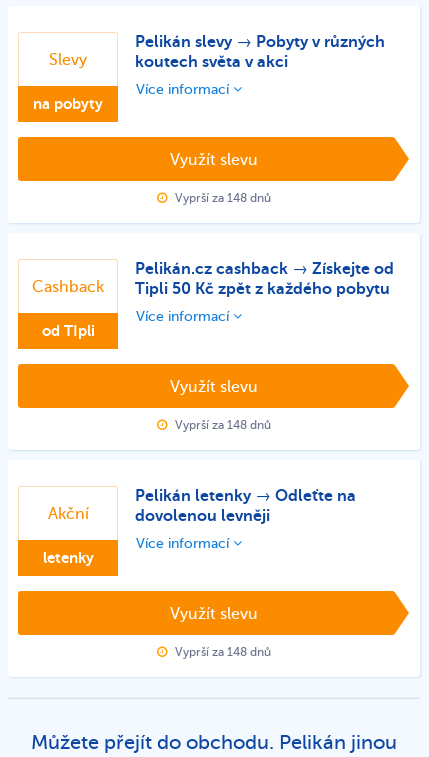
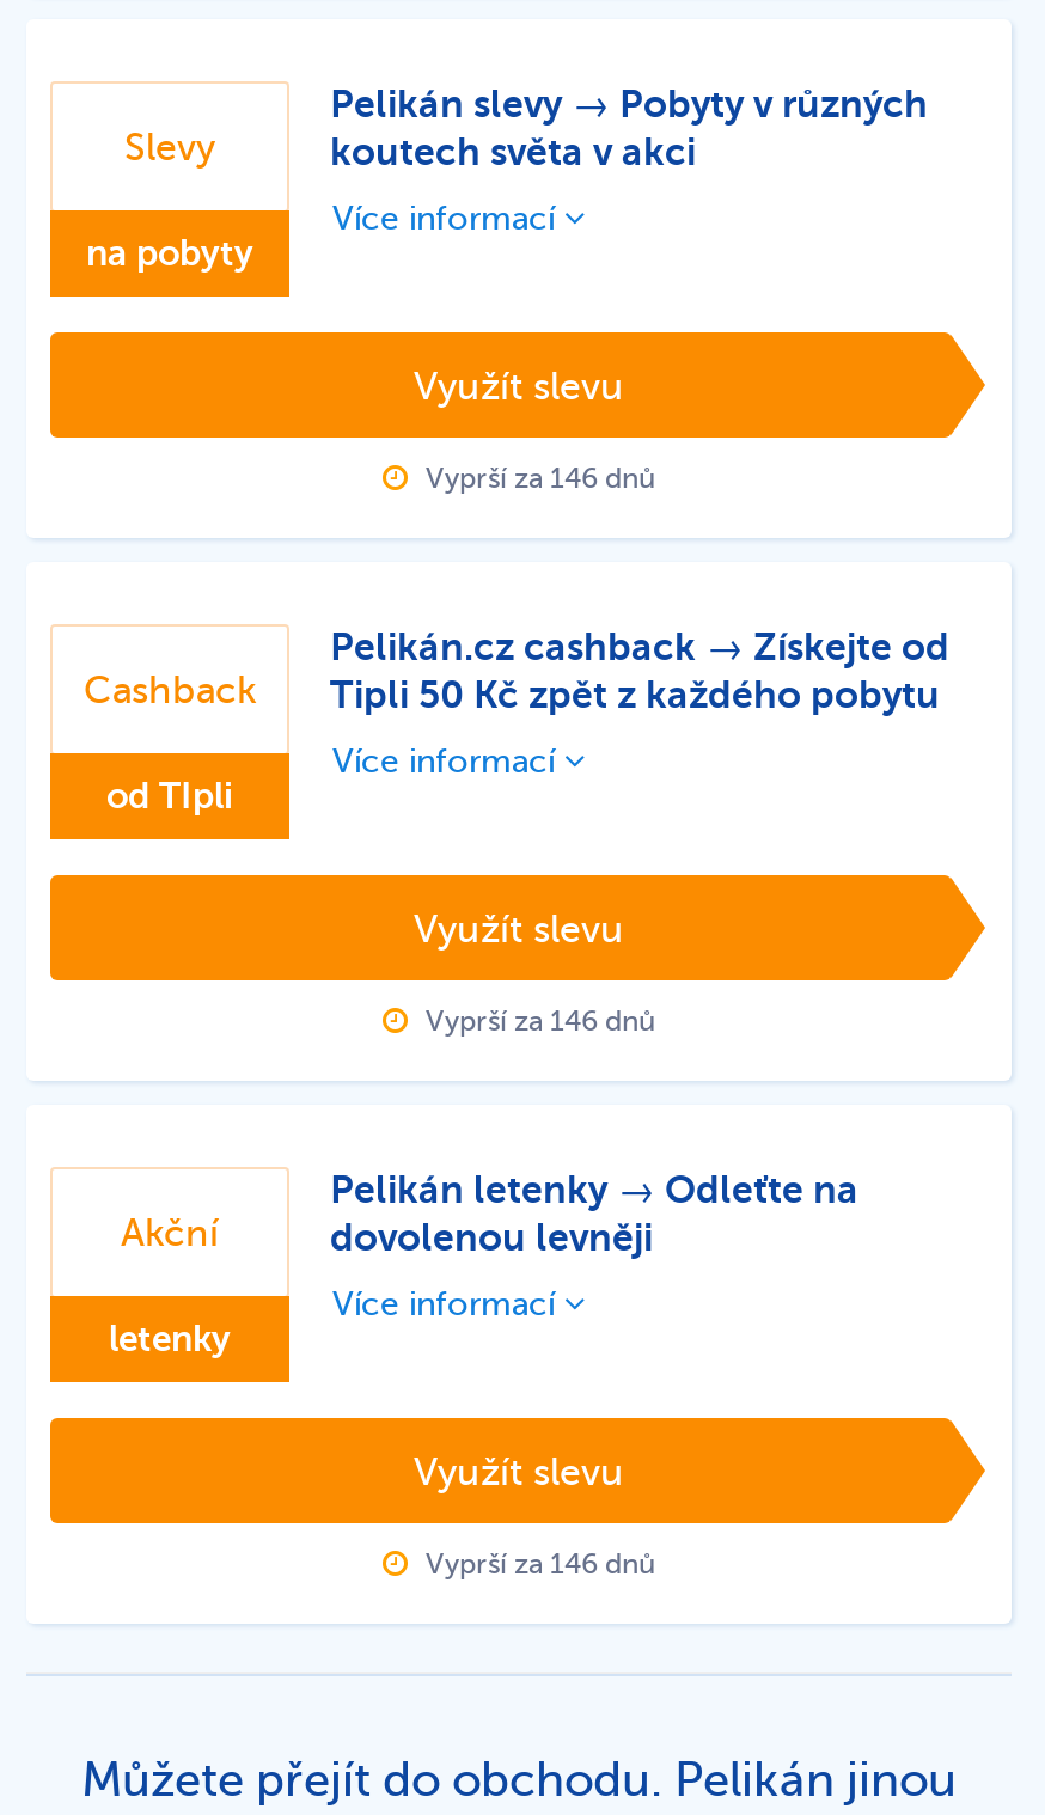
- Vyprší za 148 dnů
+ Vyprší za 146 dnů

- Vyprší za 148 dnů
+ Vyprší za 146 dnů

- Vyprší za 148 dnů
+ Vyprší za 146 dnů
